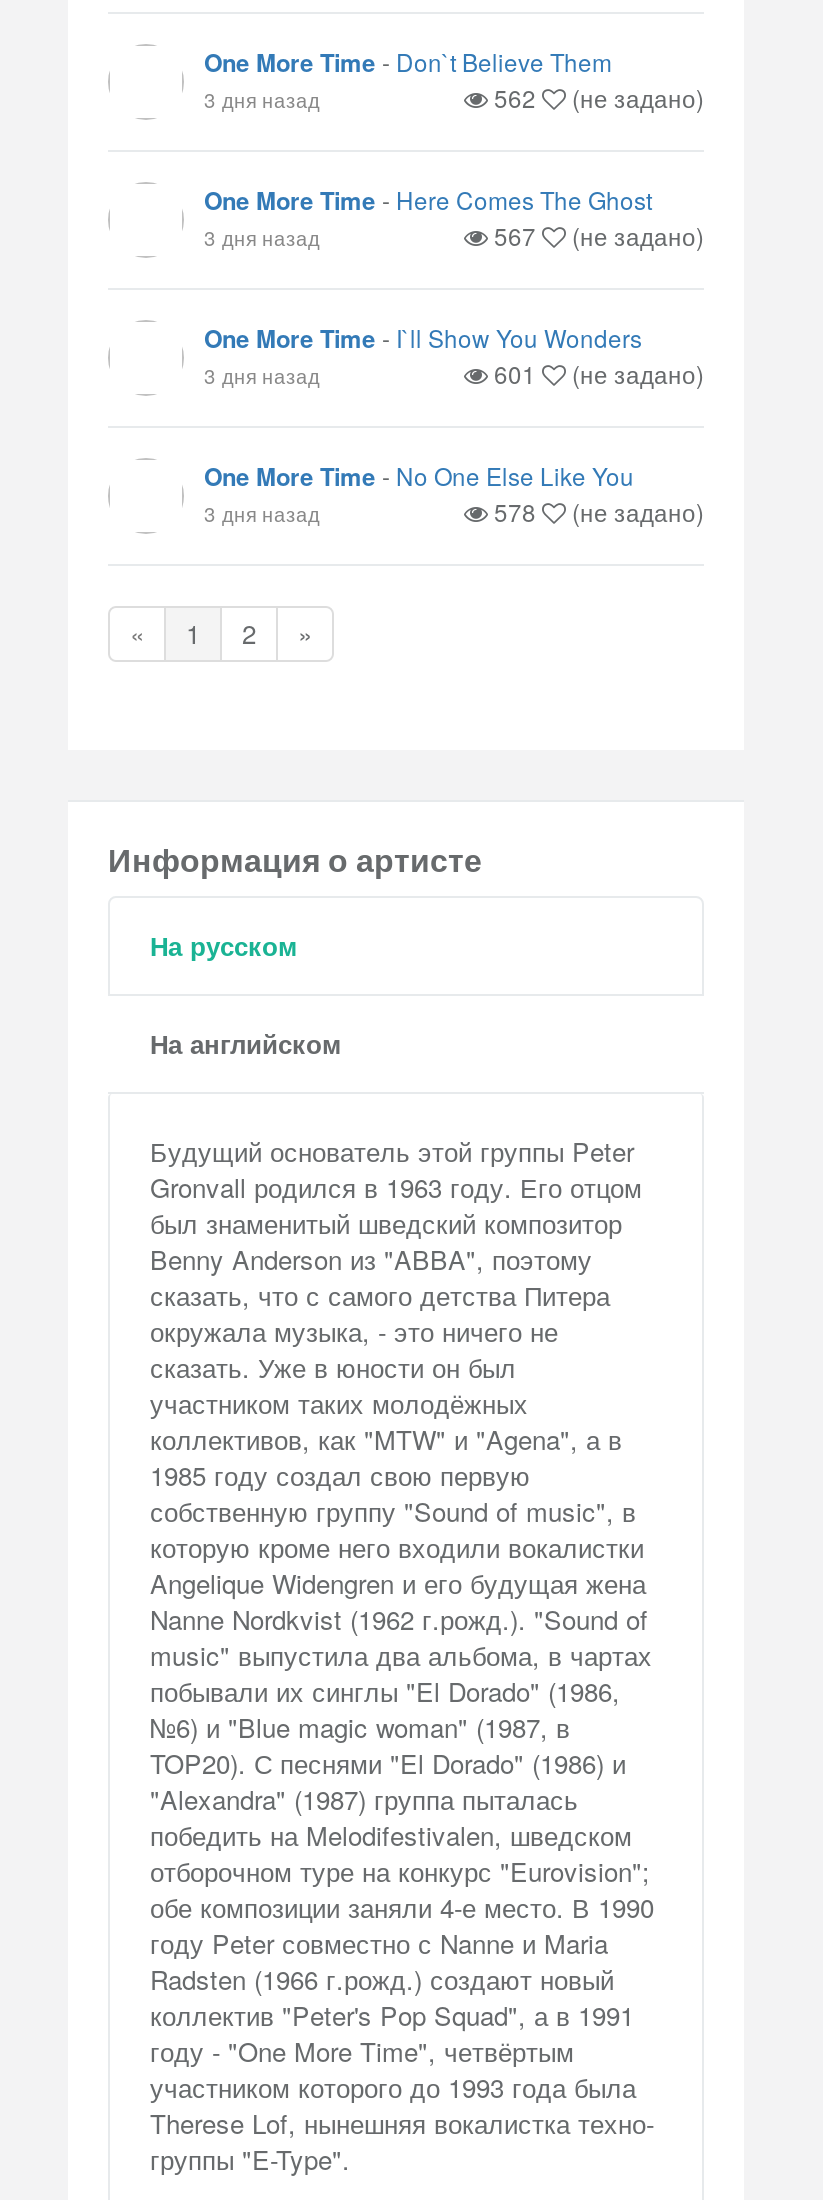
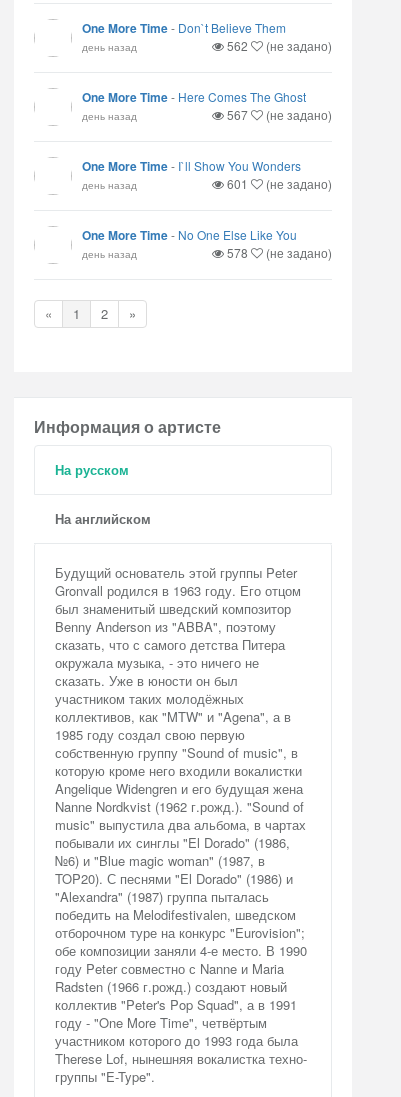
- 3 дня назад
+ день назад

- 3 дня назад
+ день назад

- 3 дня назад
+ день назад

- 3 дня назад
+ день назад
